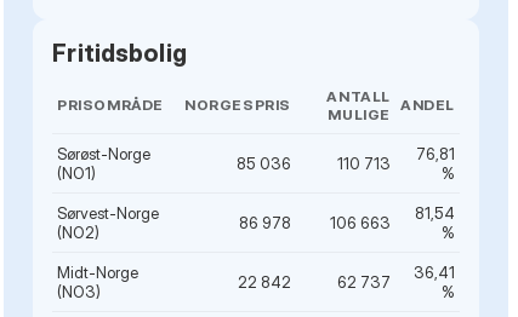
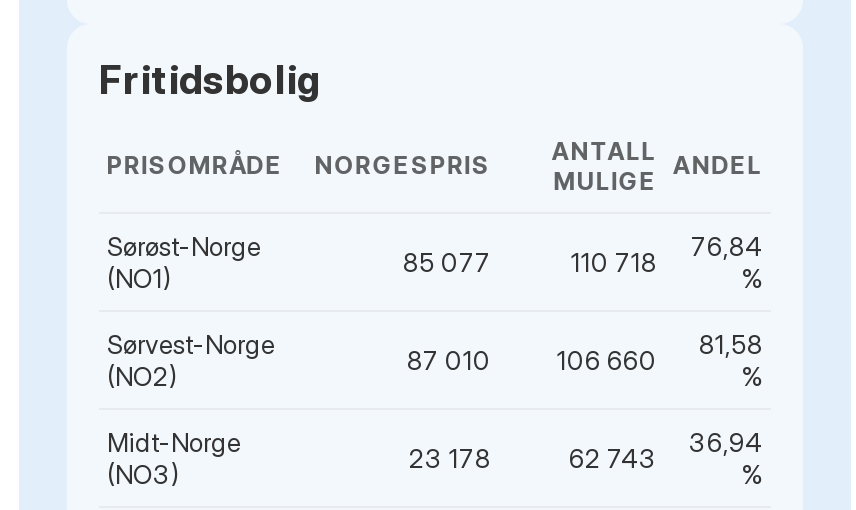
- 76,81
+ 76,84

- 85 036
+ 85 077

- 110 713
+ 110 718

- 81,54
+ 81,58

- 86 978
+ 87 010

- 106 663
+ 106 660

- 36,41
+ 36,94

- 22 842
+ 23 178

- 62 737
+ 62 743
